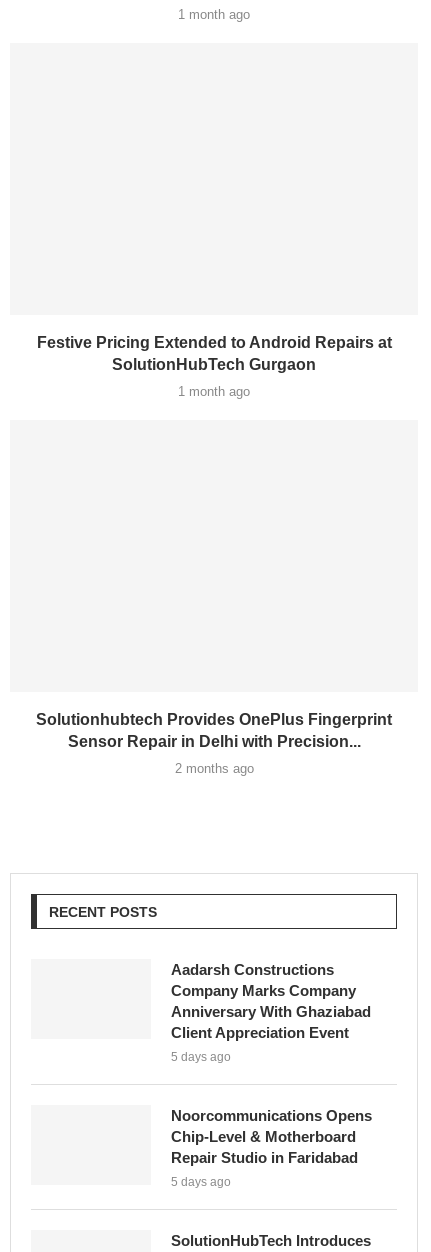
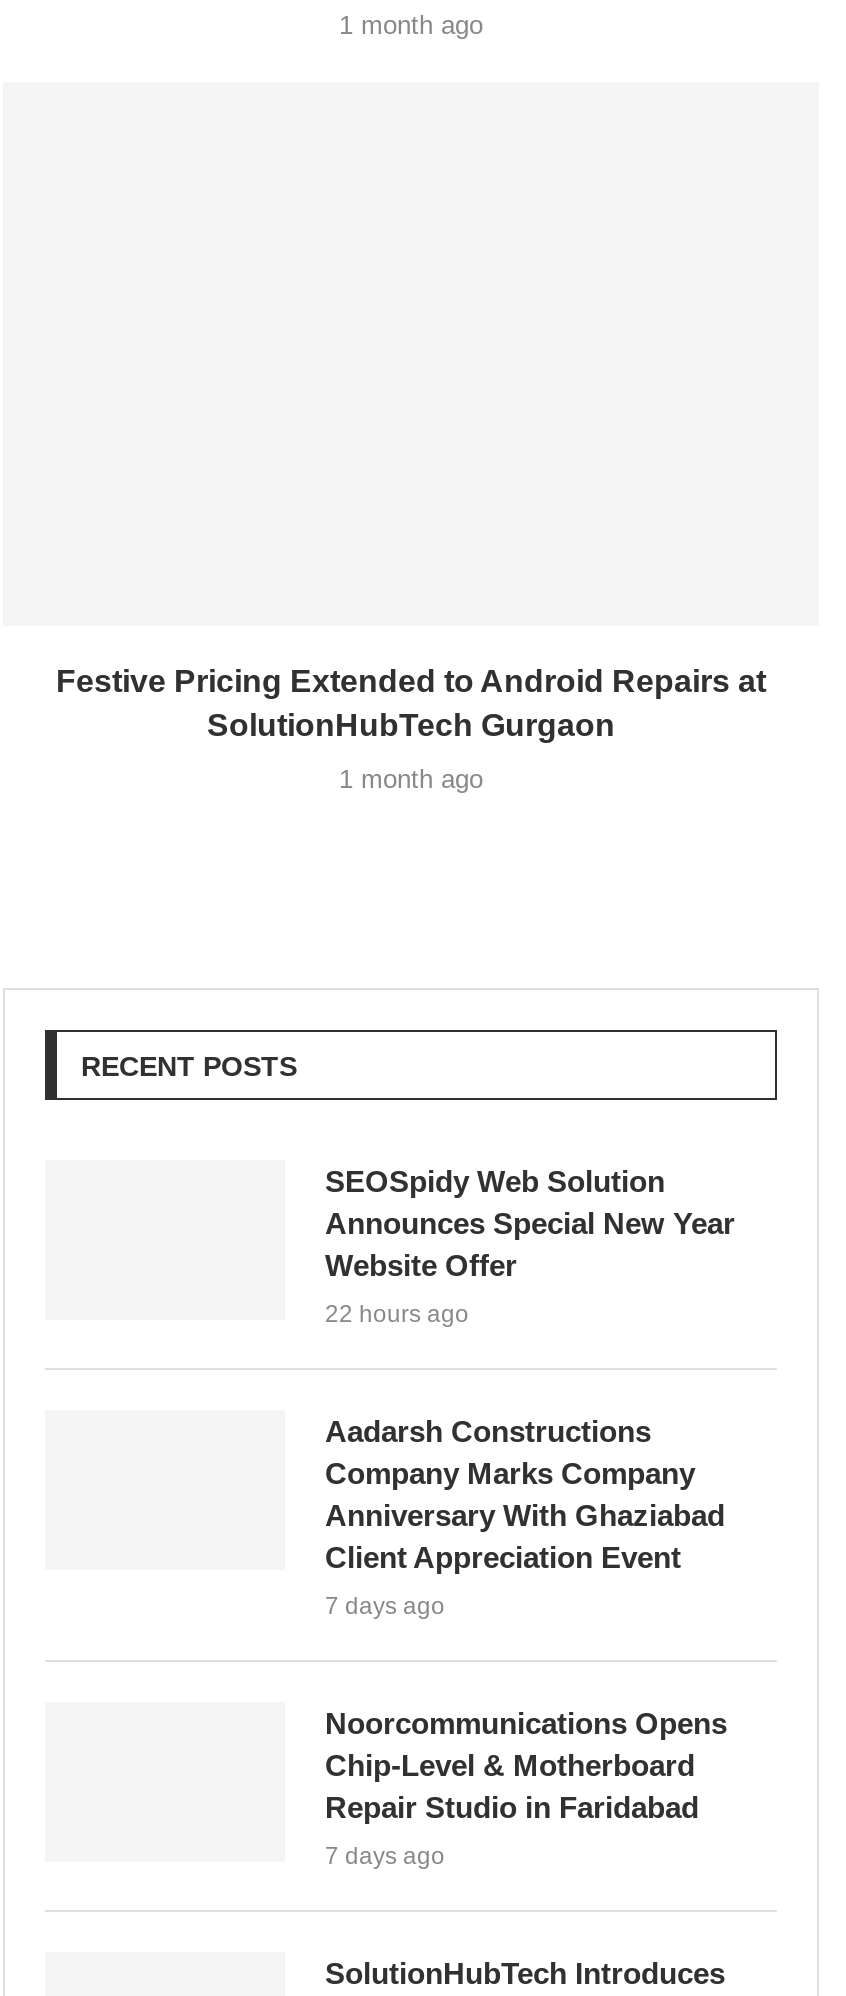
- Solutionhubtech Provides OnePlus Fingerprint
- Sensor Repair in Delhi with Precision...
- 2 months ago

moved up: RECENT POSTS

+ SEOSpidy Web Solution
+ Announces Special New Year
+ Website Offer
+ 22 hours ago

- 5 days ago
+ 7 days ago

- 5 days ago
+ 7 days ago
